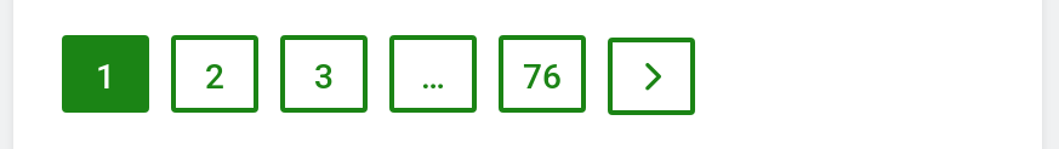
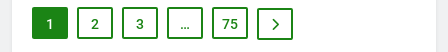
- 76
+ 75
